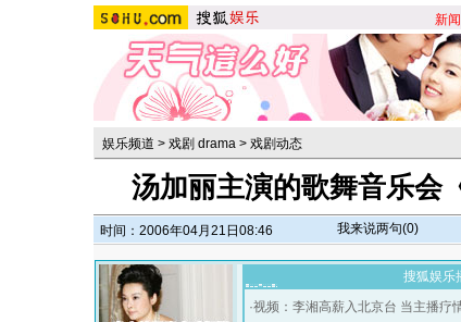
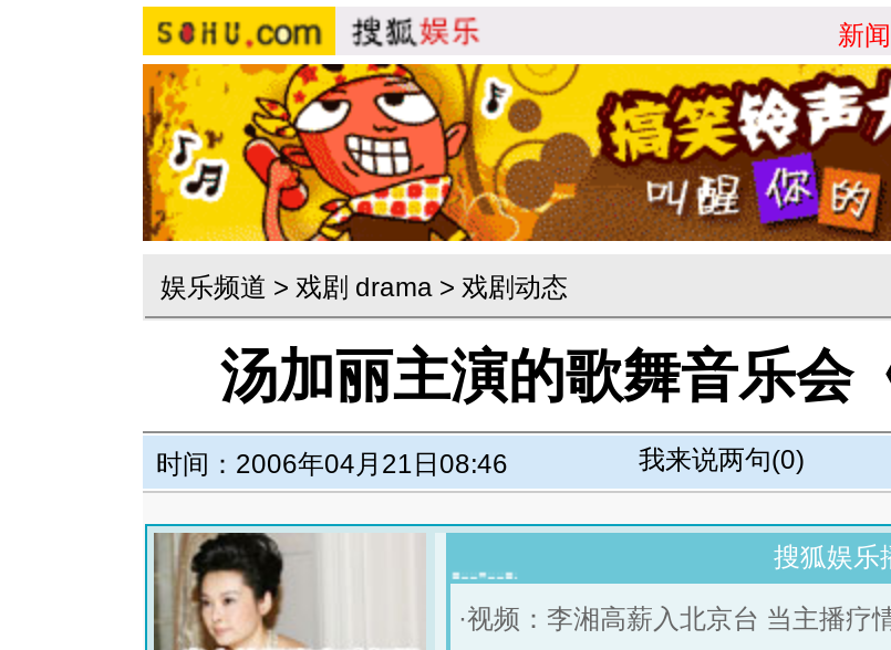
- [image]
+ [image]
